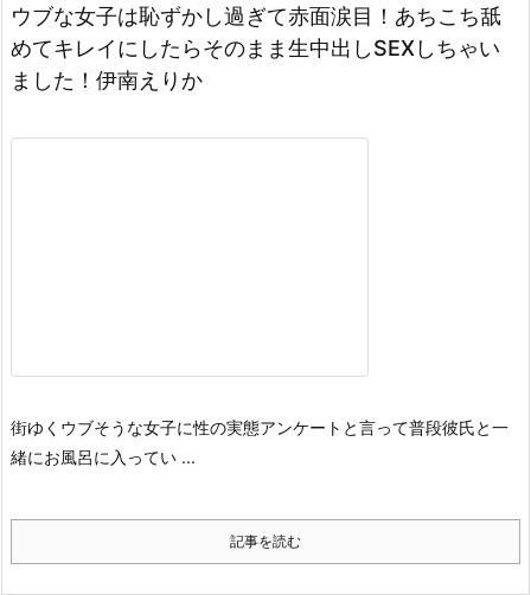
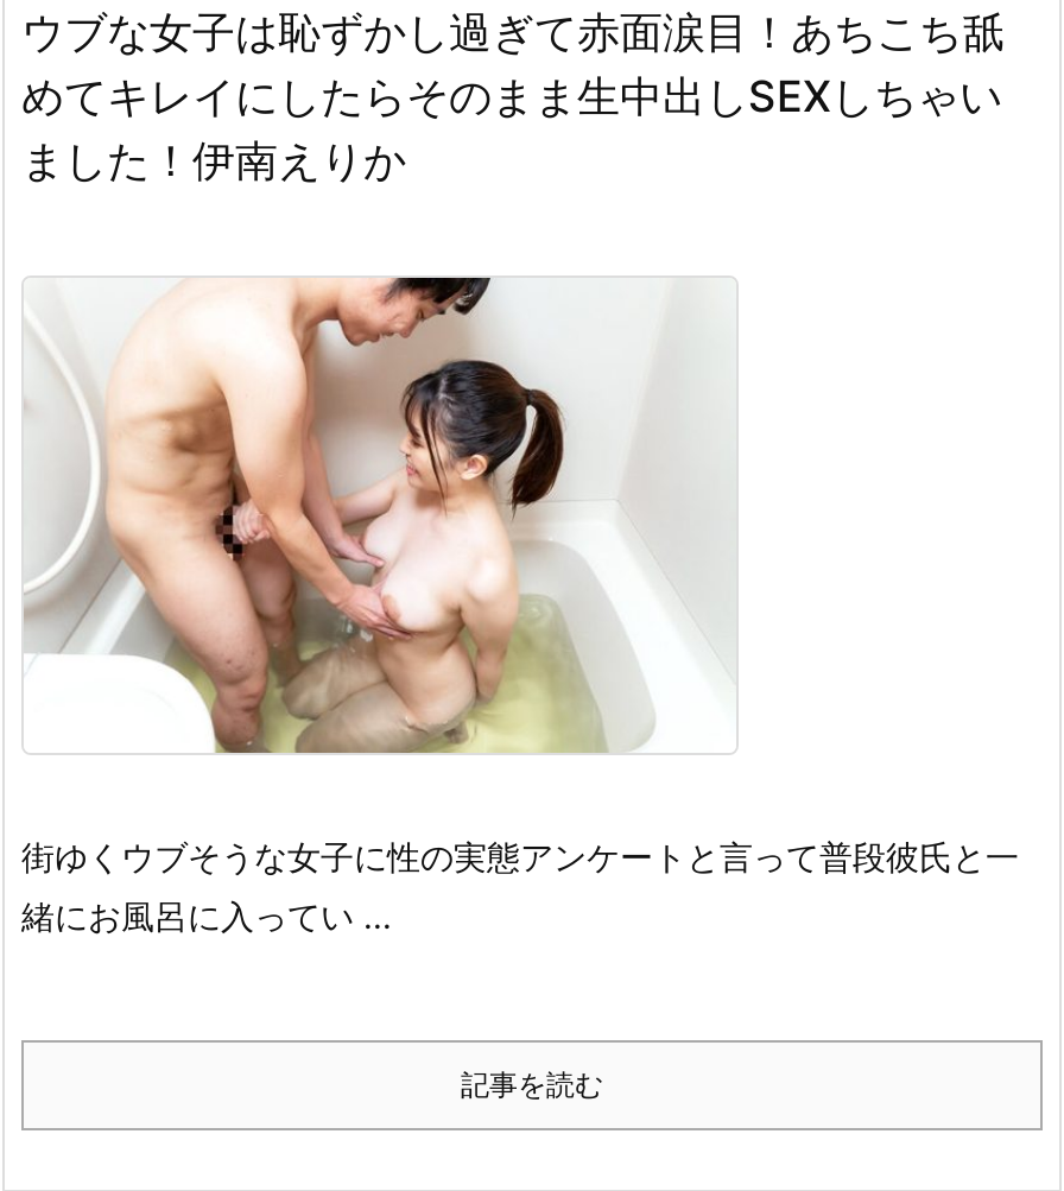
+ [image]
